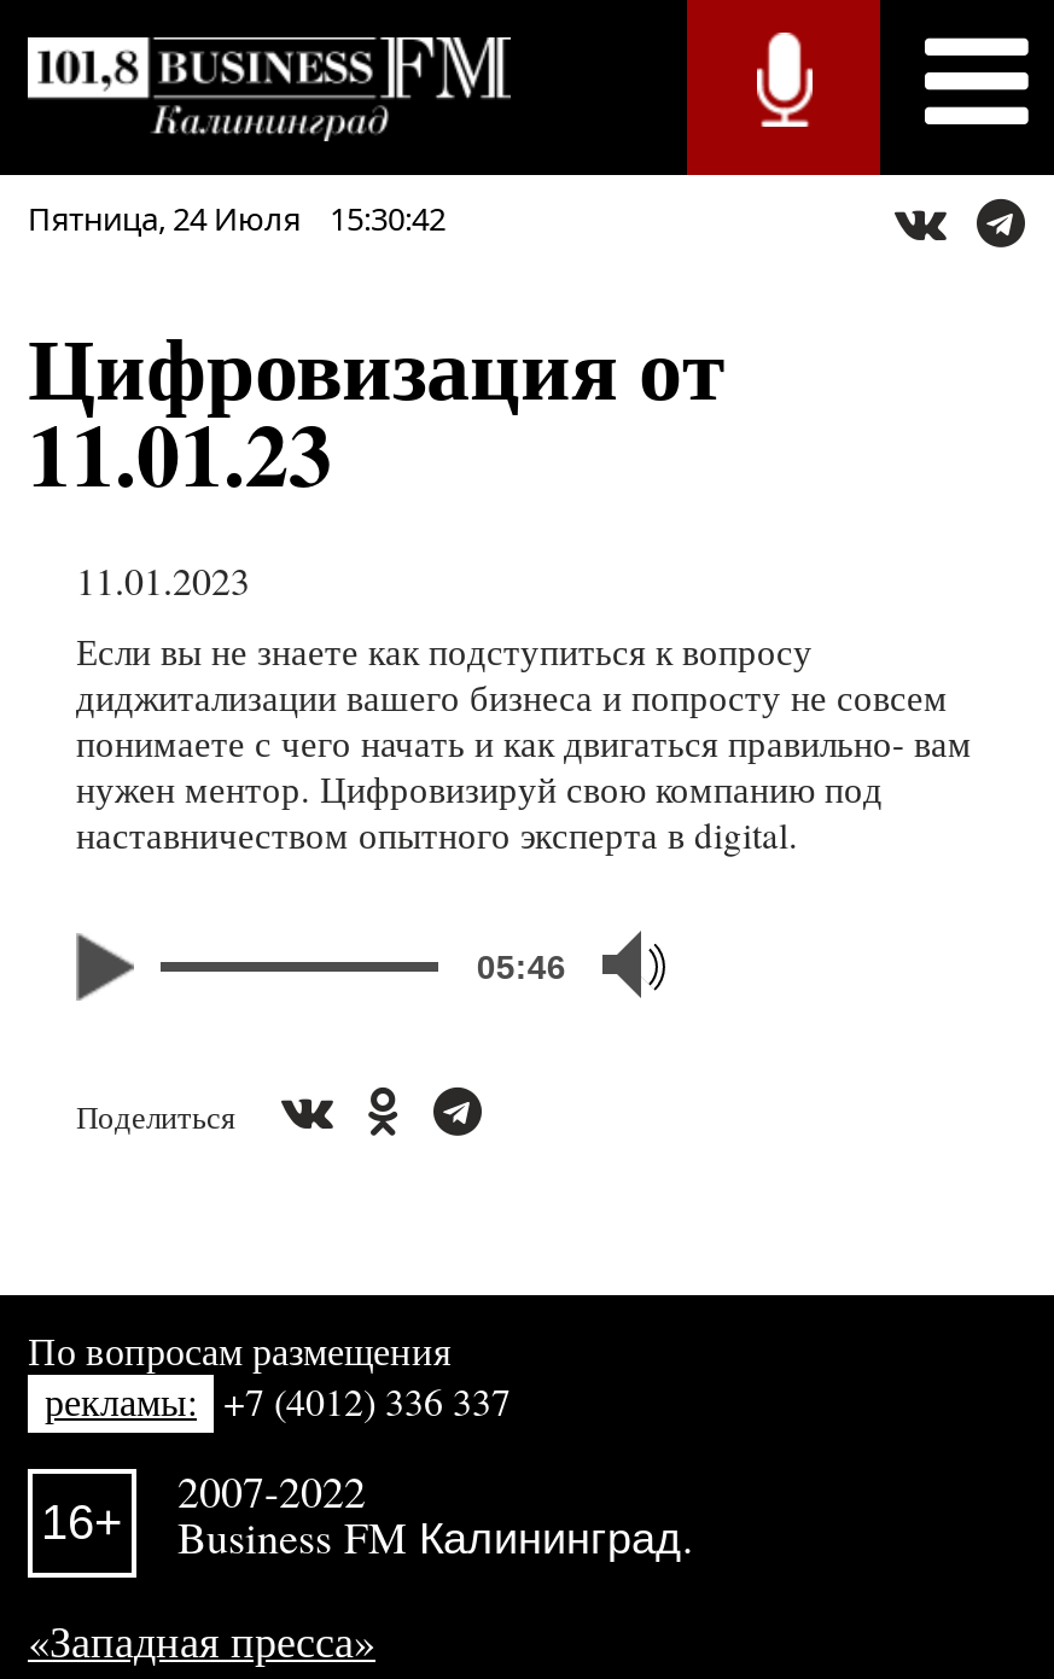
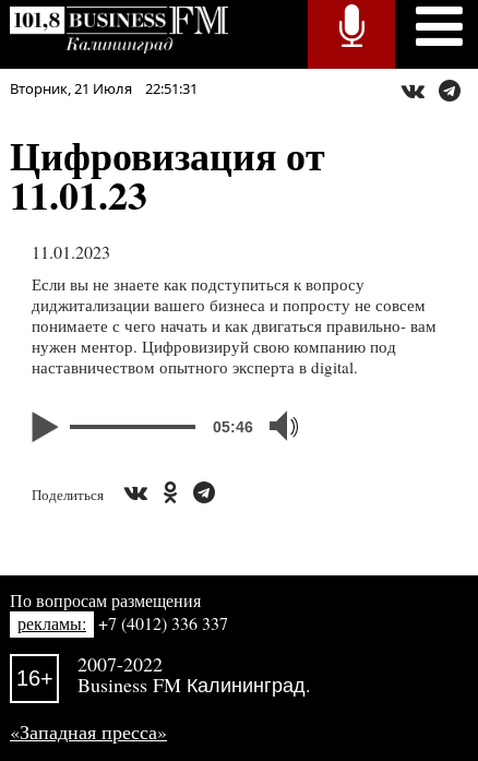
- Пятница, 24 Июля 15:30:42
+ Вторник, 21 Июля 22:51:31
